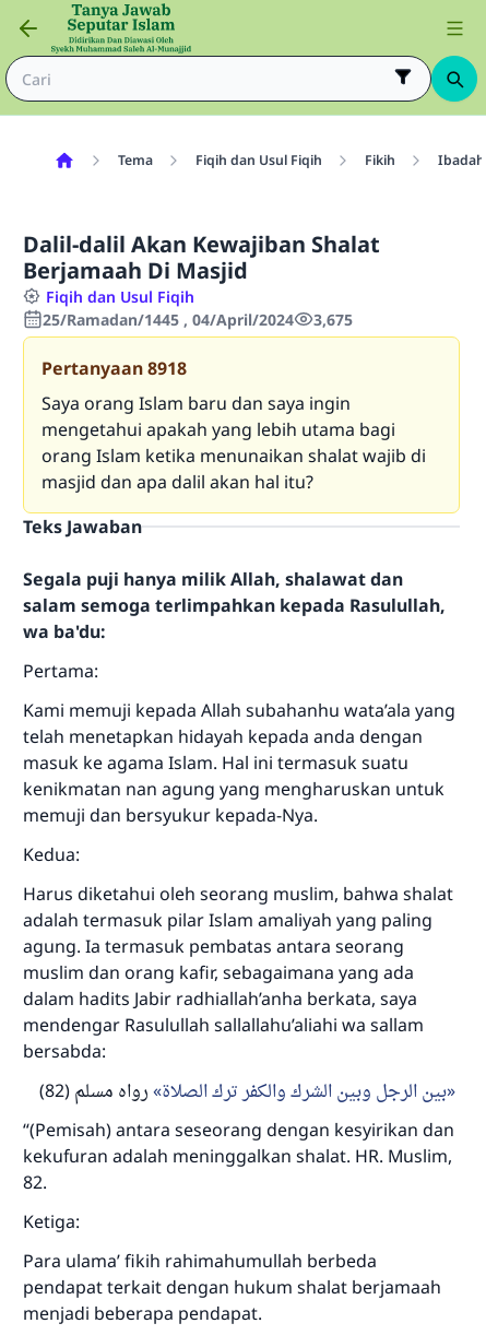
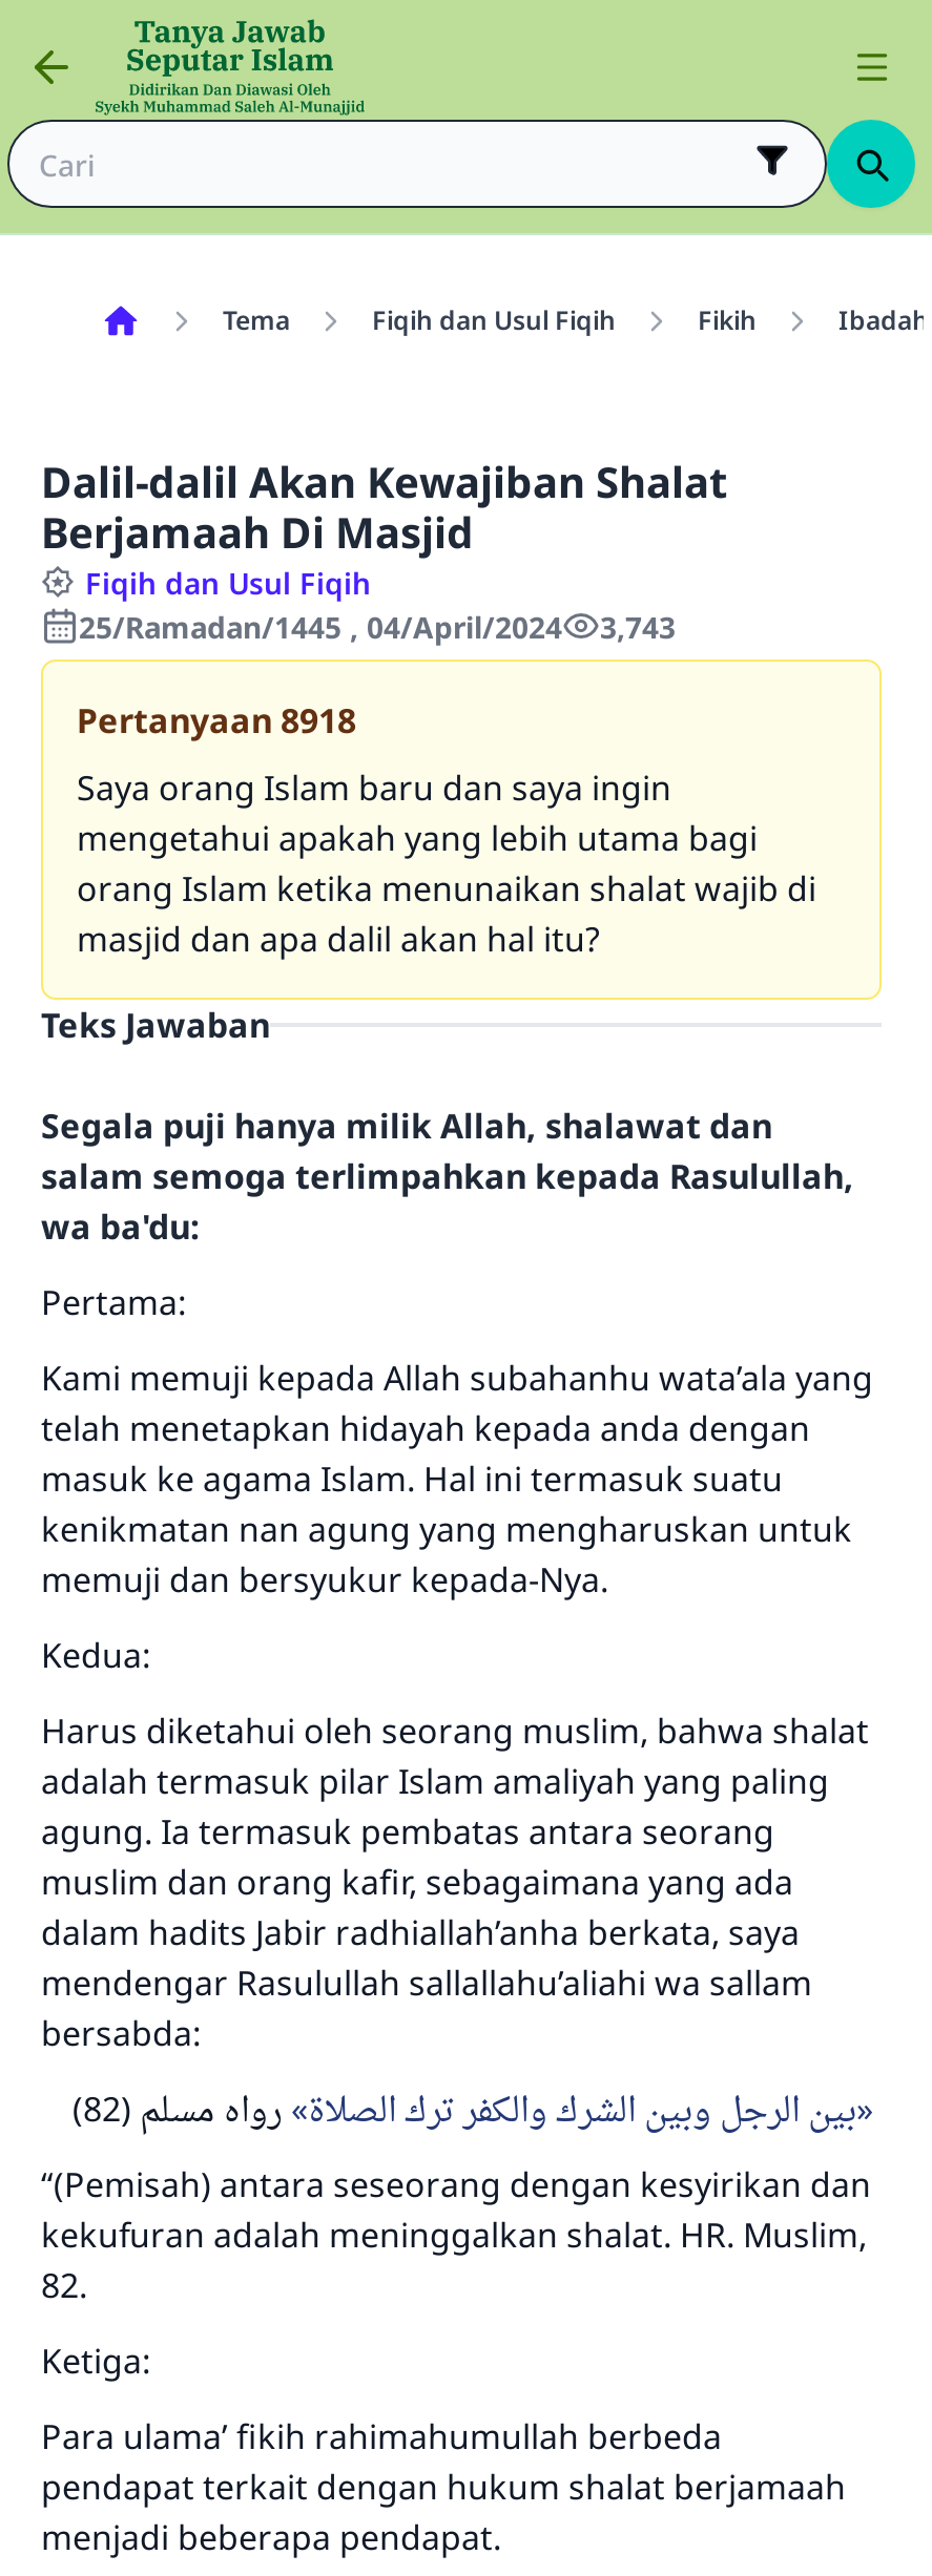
- 25/Ramadan/1445 , 04/April/2024 3,675
+ 25/Ramadan/1445 , 04/April/2024 3,743
